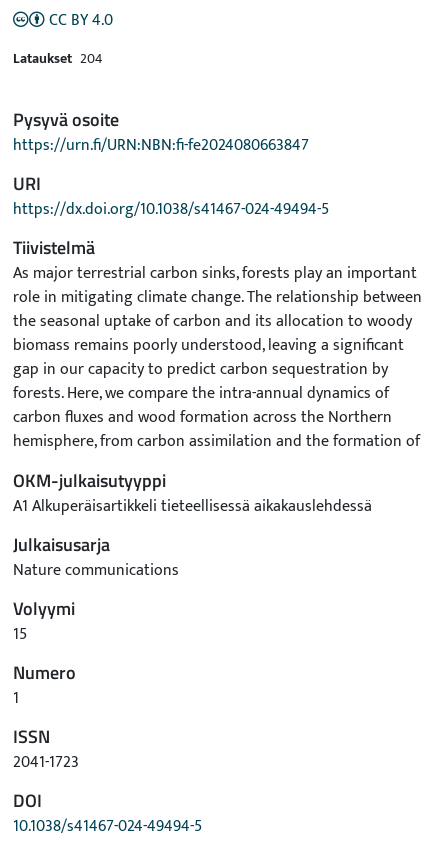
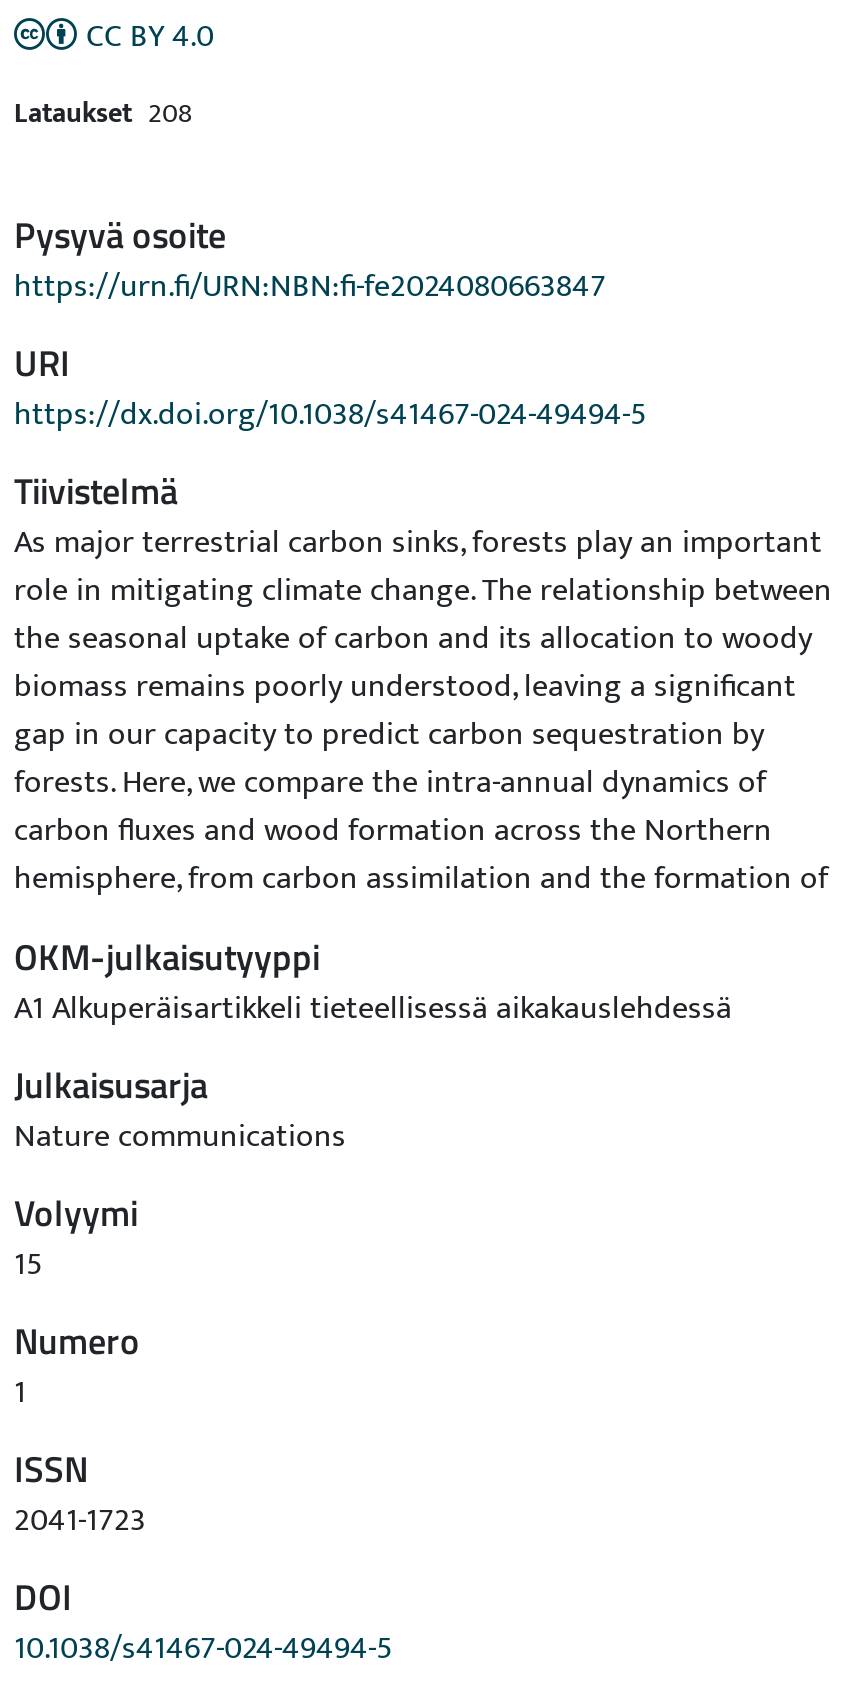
- Lataukset 204
+ Lataukset 208
